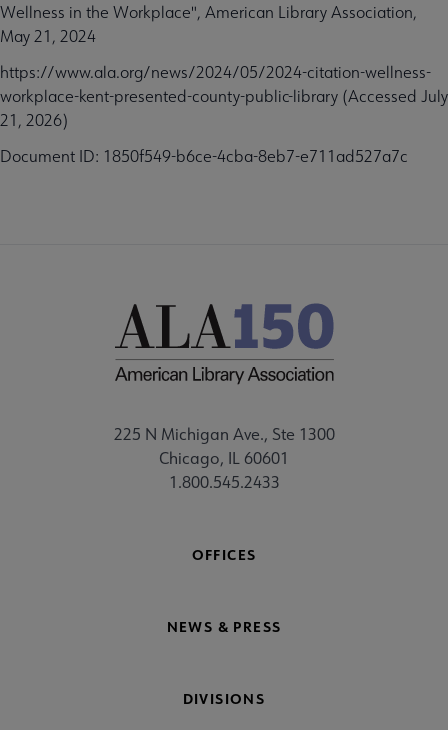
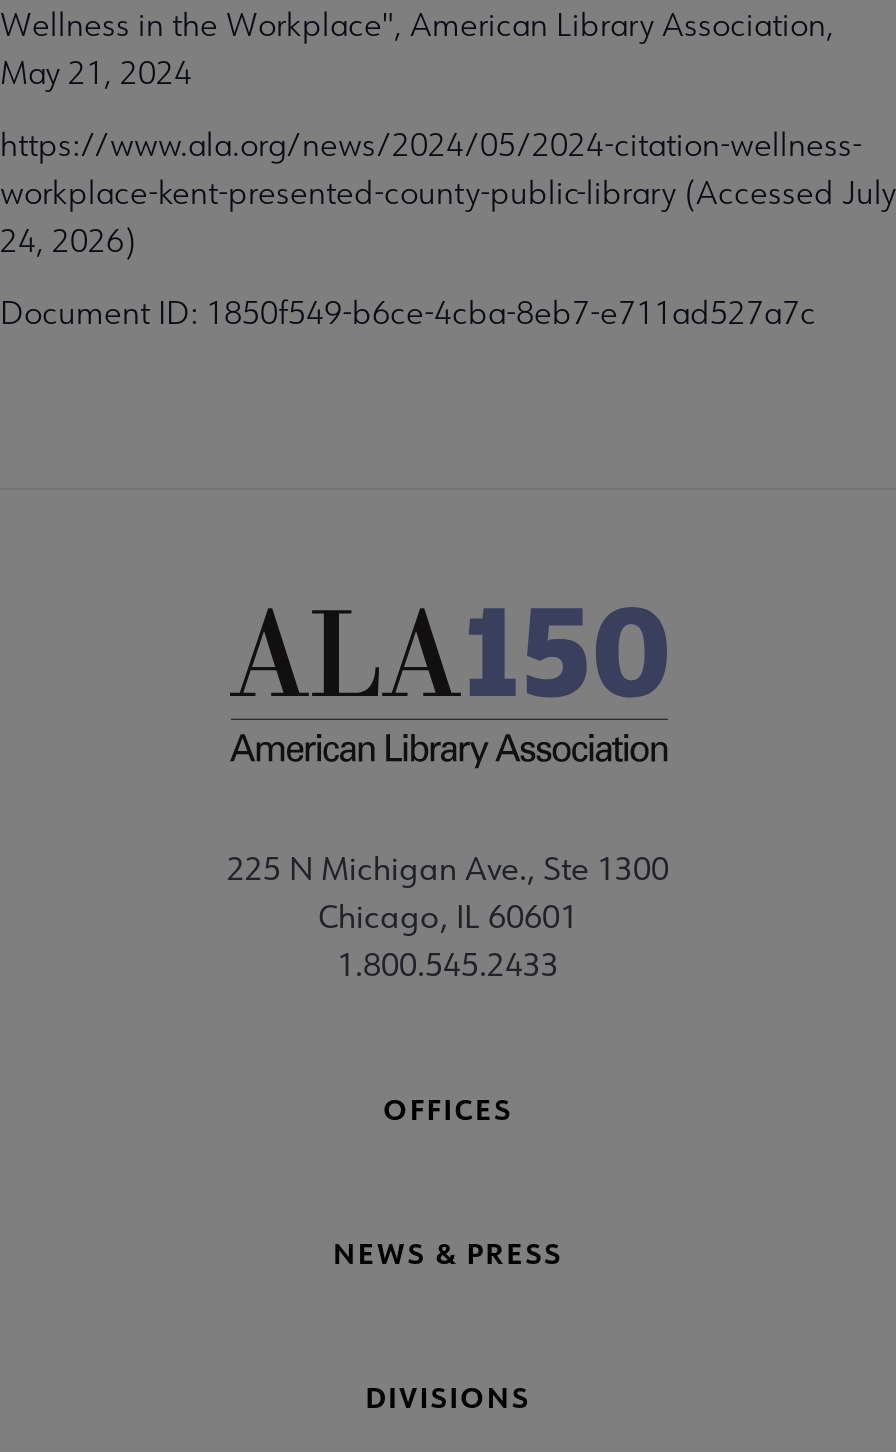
- 21, 2026)
+ 24, 2026)
